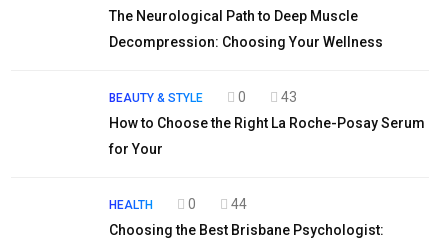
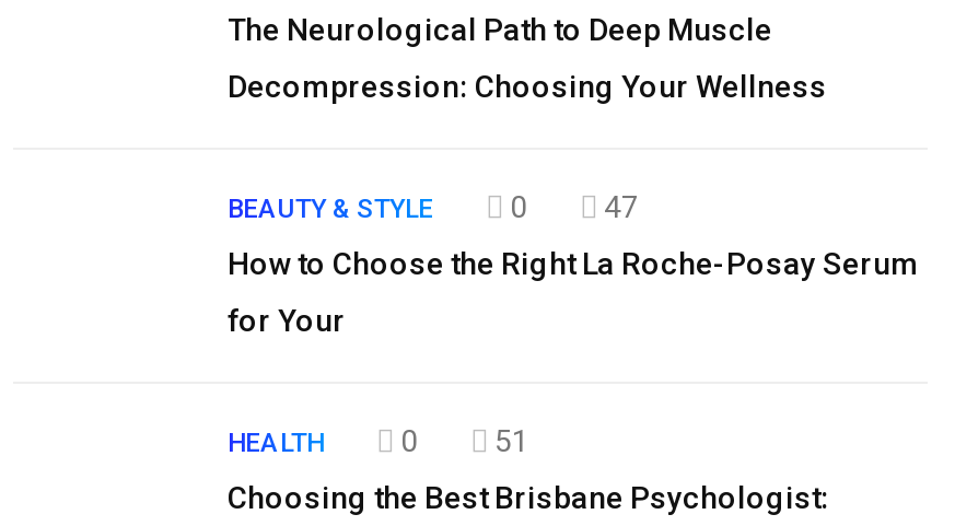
- 0 43
+ 0 47

- 0 44
+ 0 51
